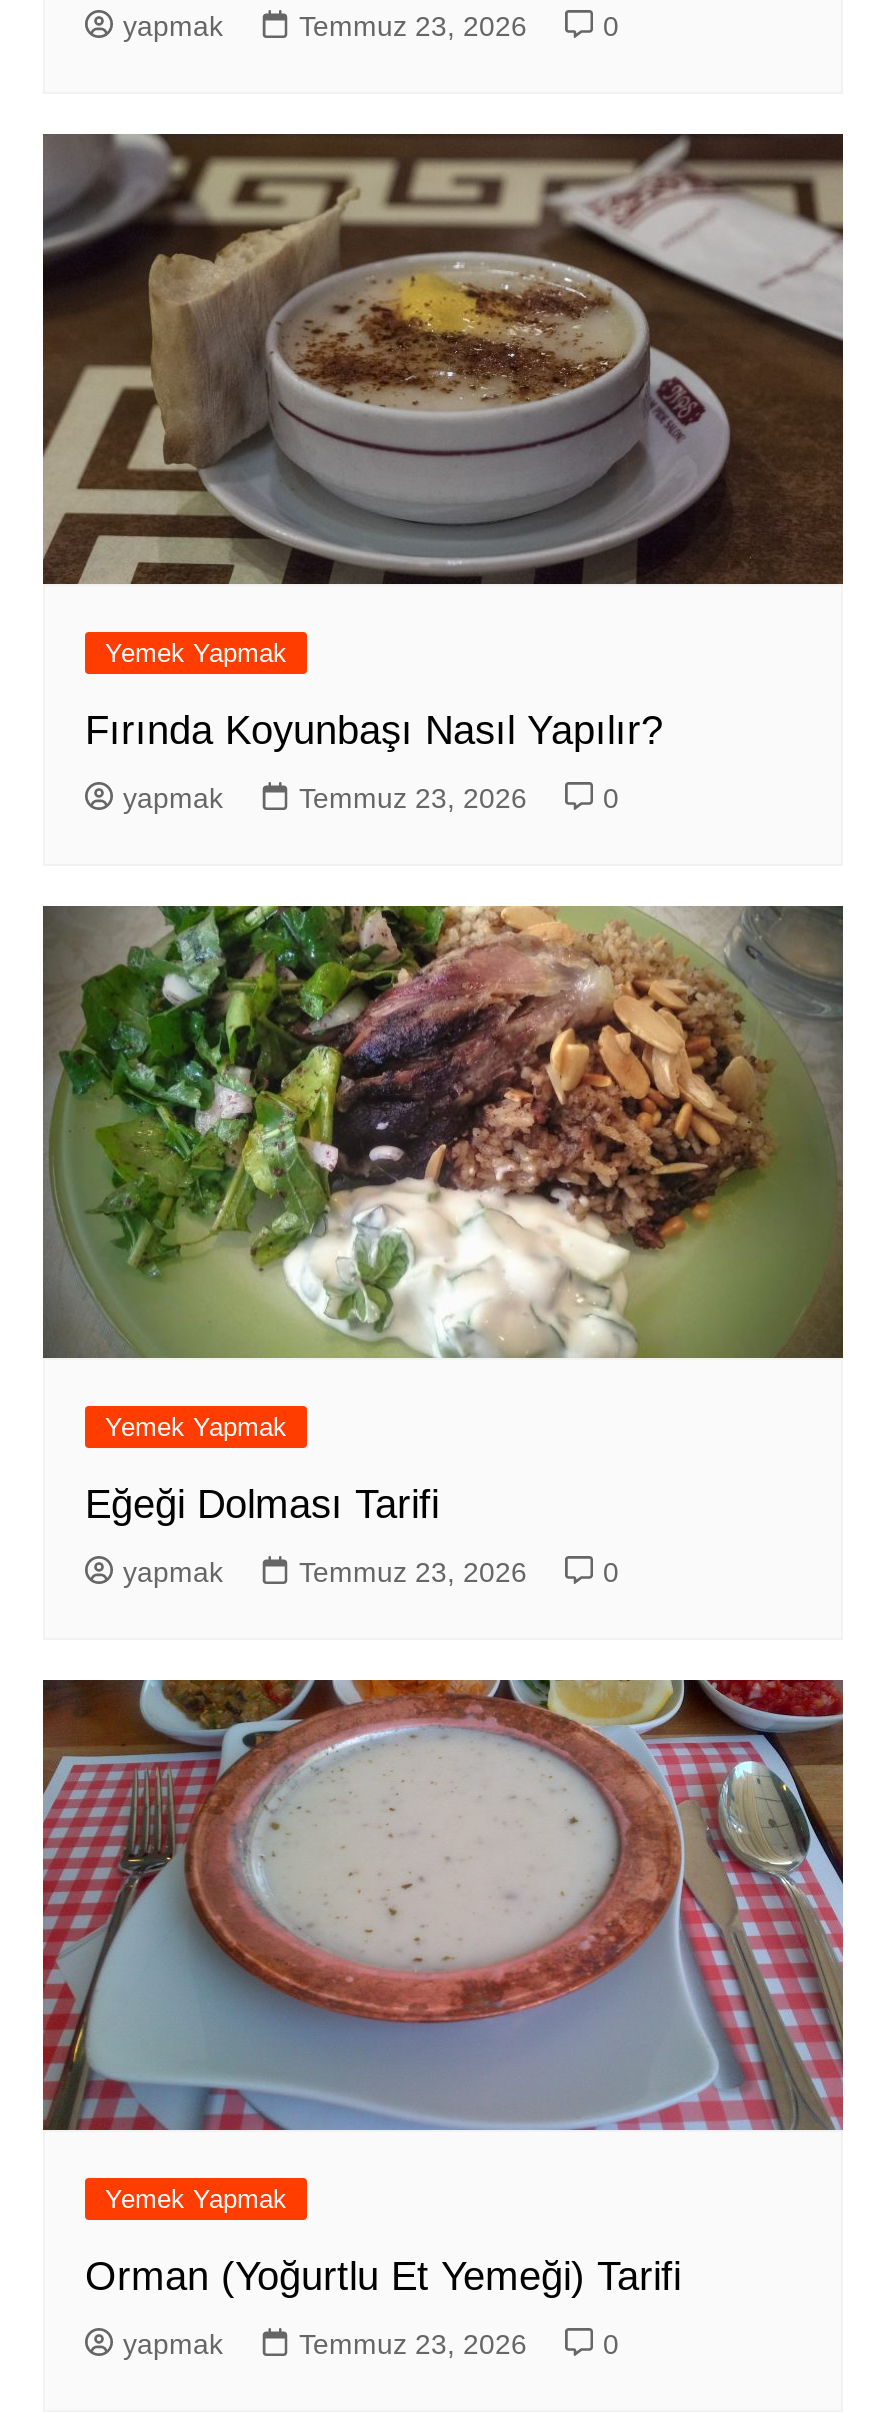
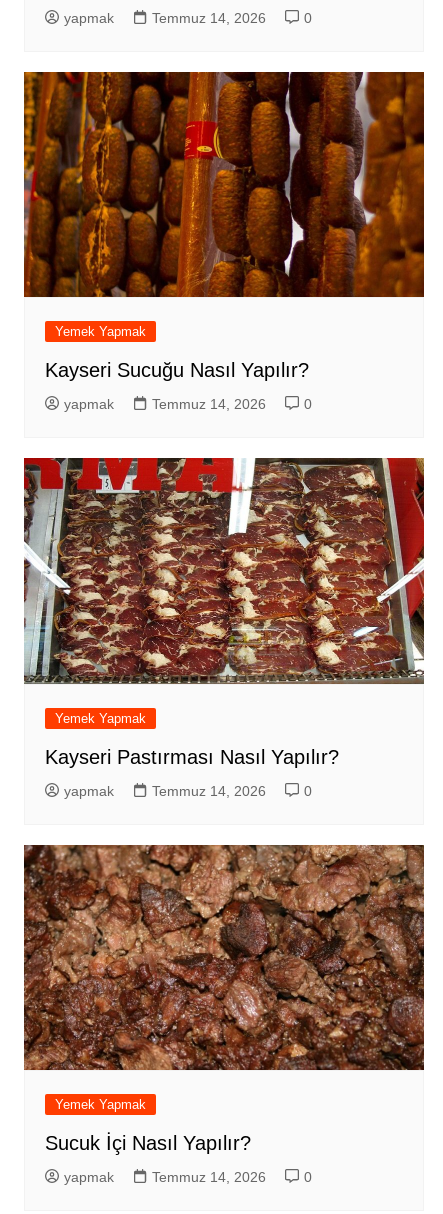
- Temmuz 23, 2026
+ Temmuz 14, 2026

- [image]
+ [image]

- Fırında Koyunbaşı Nasıl Yapılır?
+ Kayseri Sucuğu Nasıl Yapılır?

- Temmuz 23, 2026
+ Temmuz 14, 2026

- [image]
+ [image]

- Eğeği Dolması Tarifi
+ Kayseri Pastırması Nasıl Yapılır?

- Temmuz 23, 2026
+ Temmuz 14, 2026

- [image]
+ [image]

- Orman (Yoğurtlu Et Yemeği) Tarifi
+ Sucuk İçi Nasıl Yapılır?

- Temmuz 23, 2026
+ Temmuz 14, 2026
